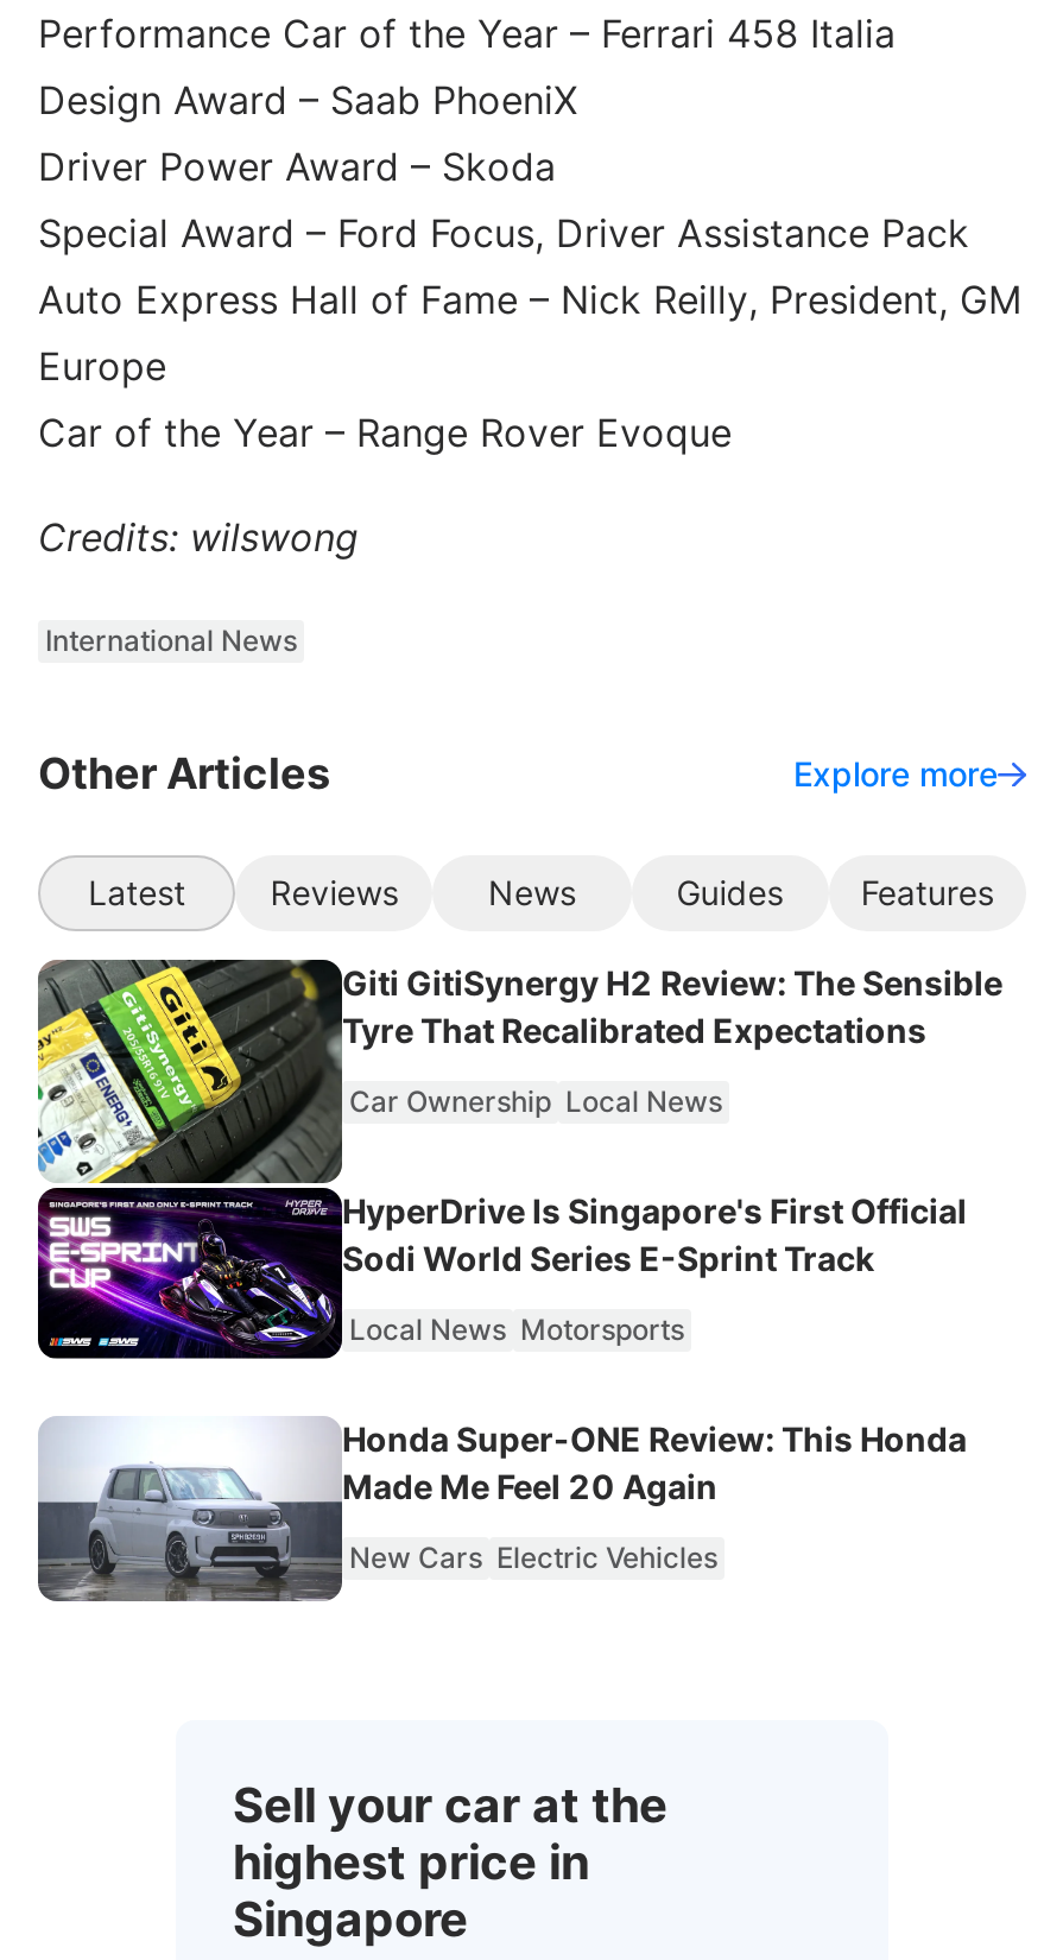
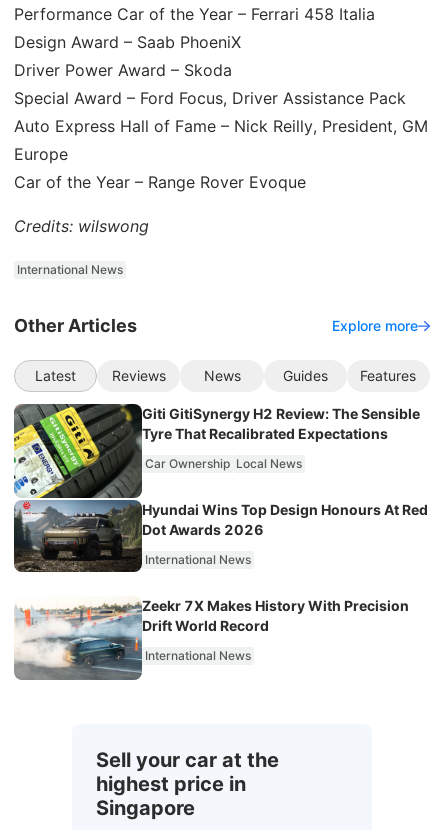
- [image]
- HyperDrive Is Singapore's First Official
- Sodi World Series E-Sprint Track
+ [image]
+ Hyundai Wins Top Design Honours At Red
+ Dot Awards 2026

- Local News Motorsports
+ International News

- [image]
- Honda Super-ONE Review: This Honda
- Made Me Feel 20 Again
+ [image]
+ Zeekr 7X Makes History With Precision
+ Drift World Record

- New Cars Electric Vehicles
+ International News
